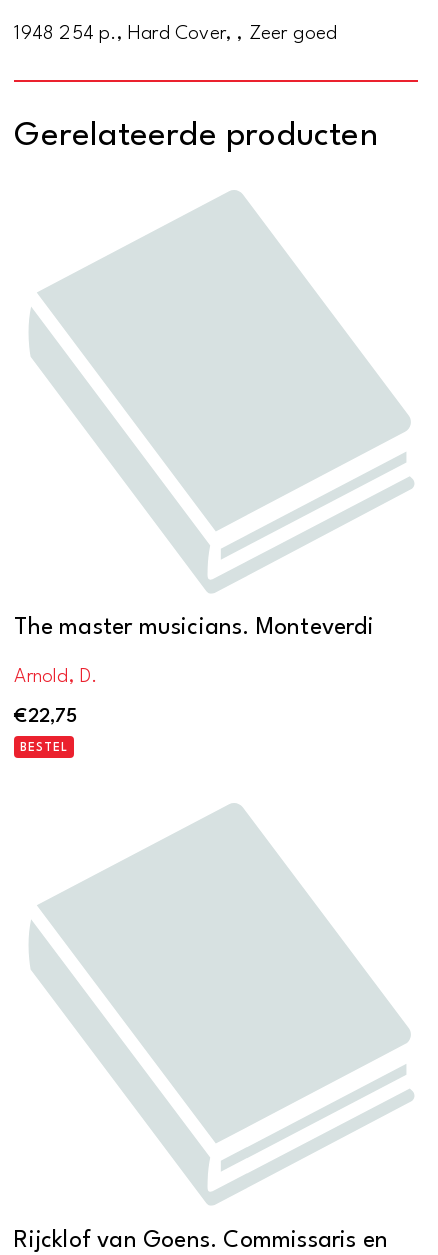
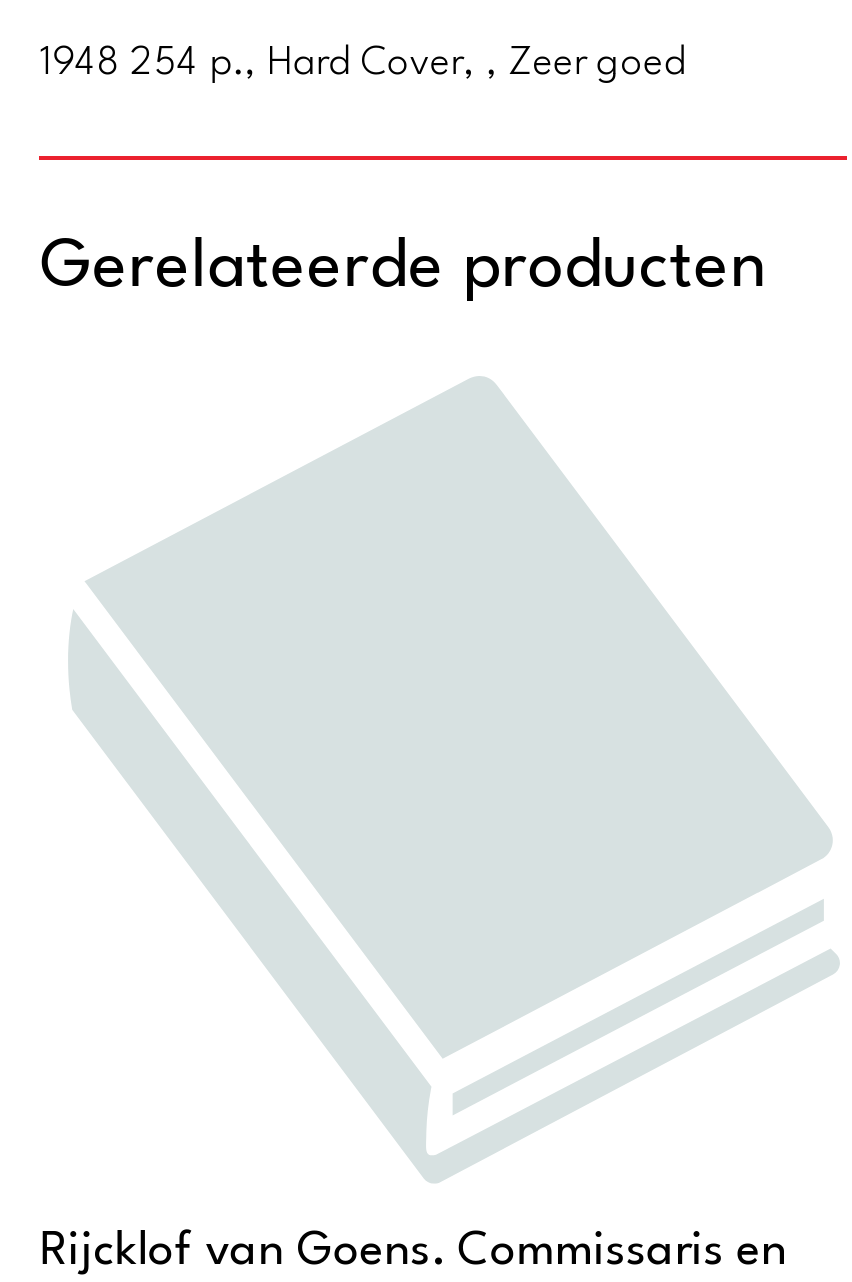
- The master musicians. Monteverdi
- Arnold, D.
- €22,75
- BESTEL
